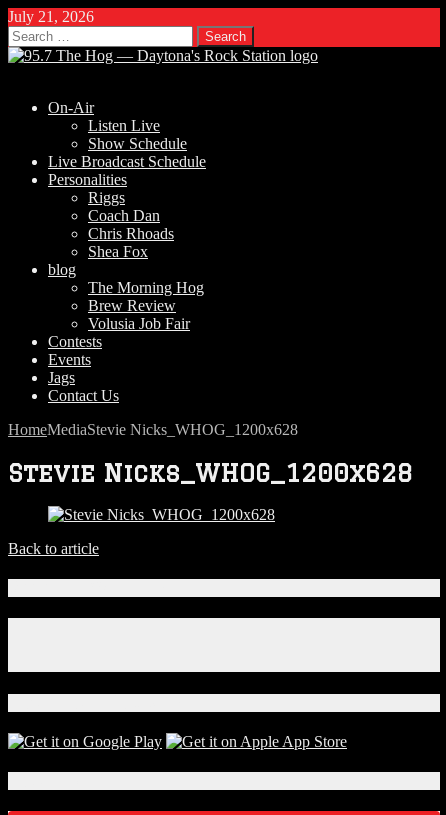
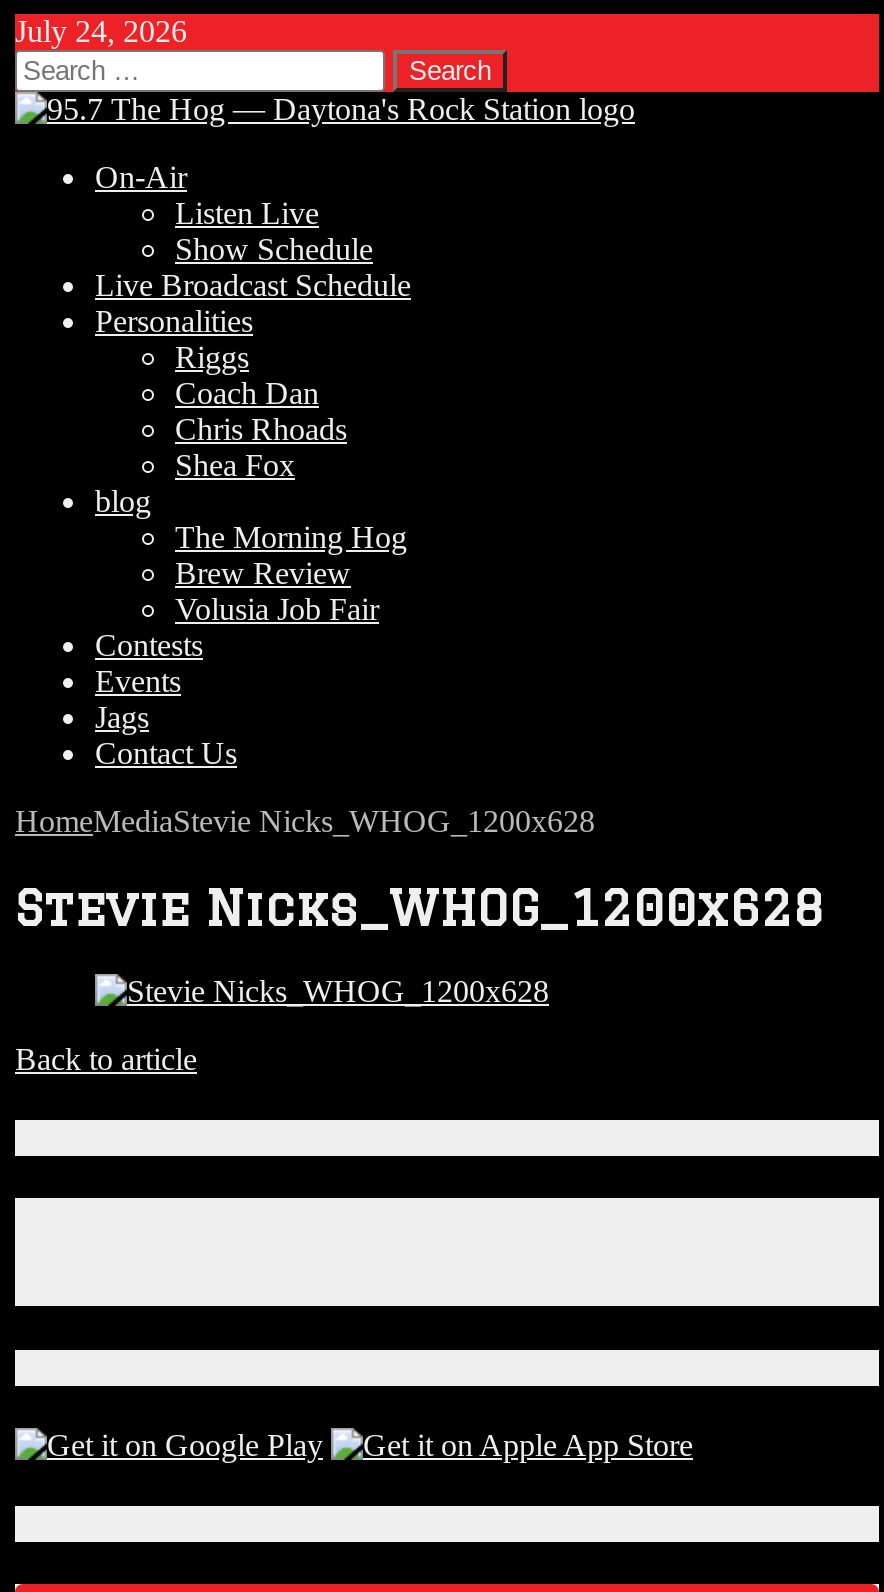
- July 21, 2026
+ July 24, 2026
